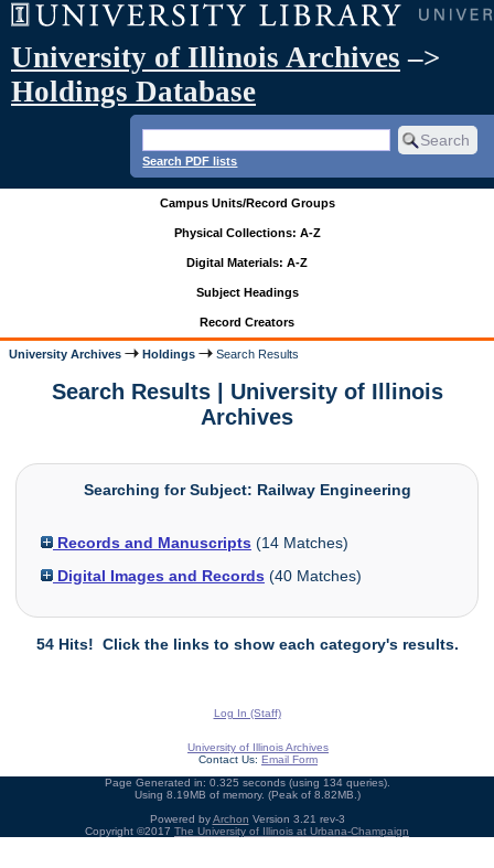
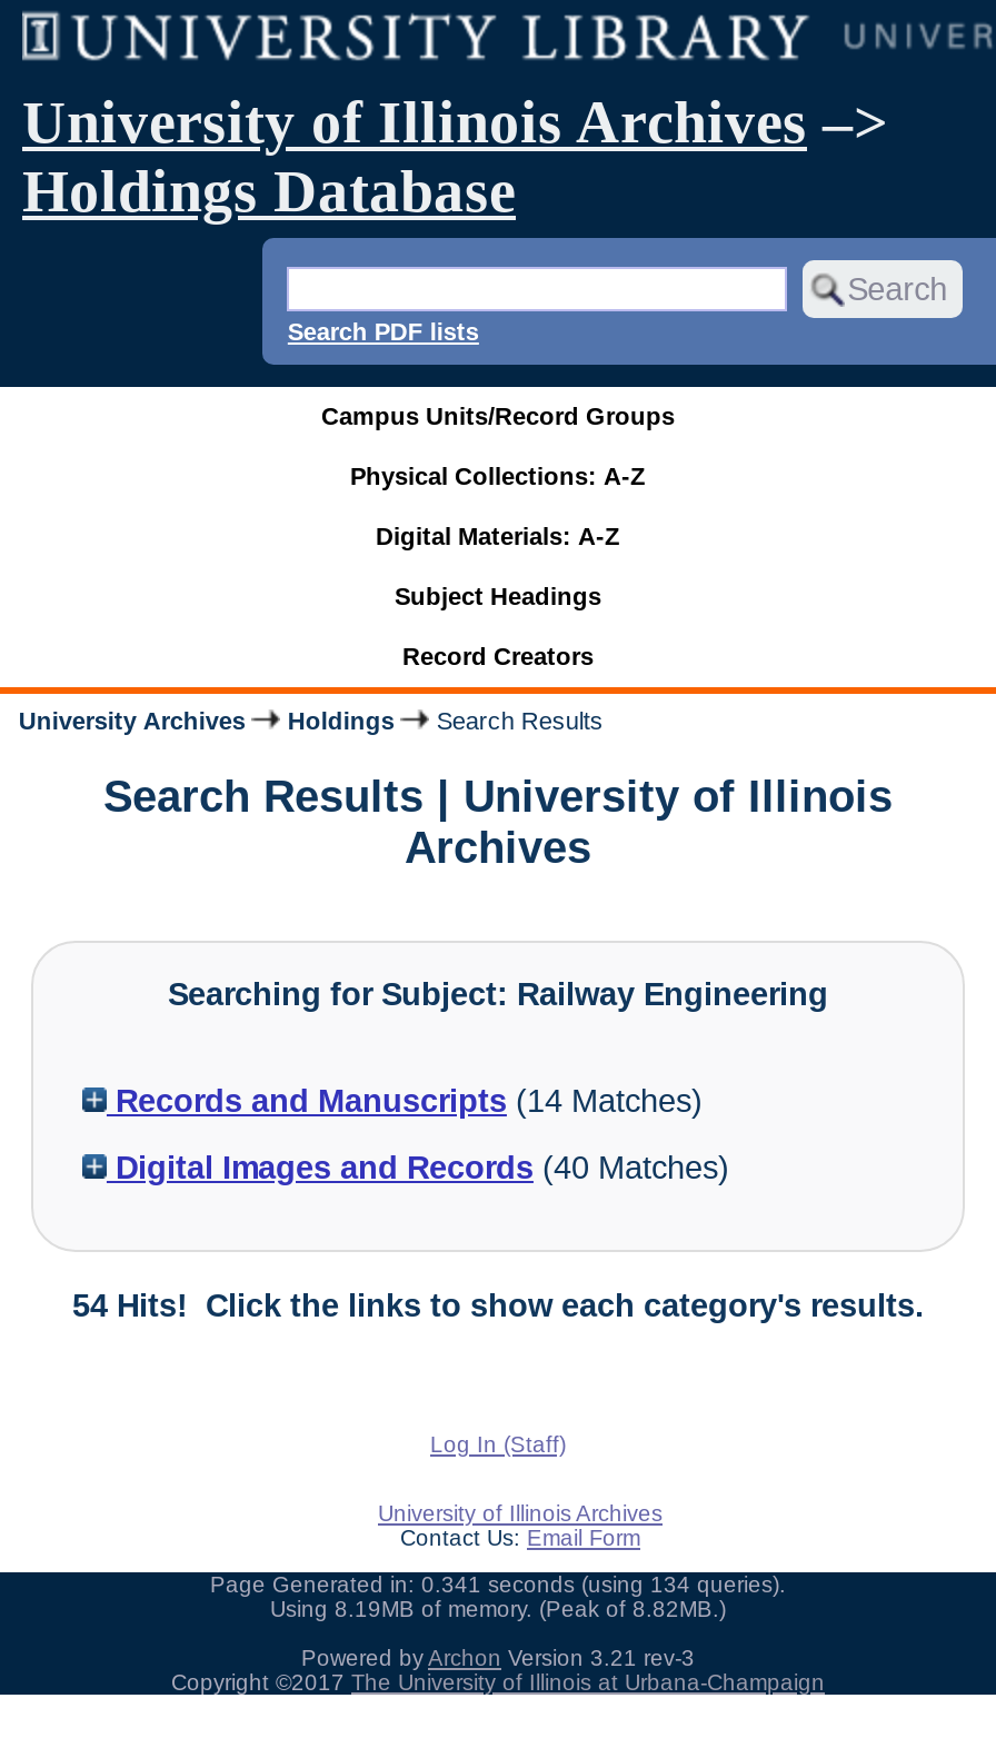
- Page Generated in: 0.325 seconds (using 134 queries).
+ Page Generated in: 0.341 seconds (using 134 queries).
